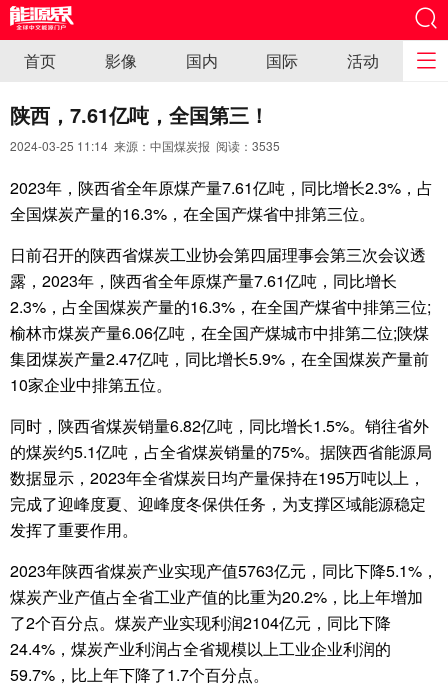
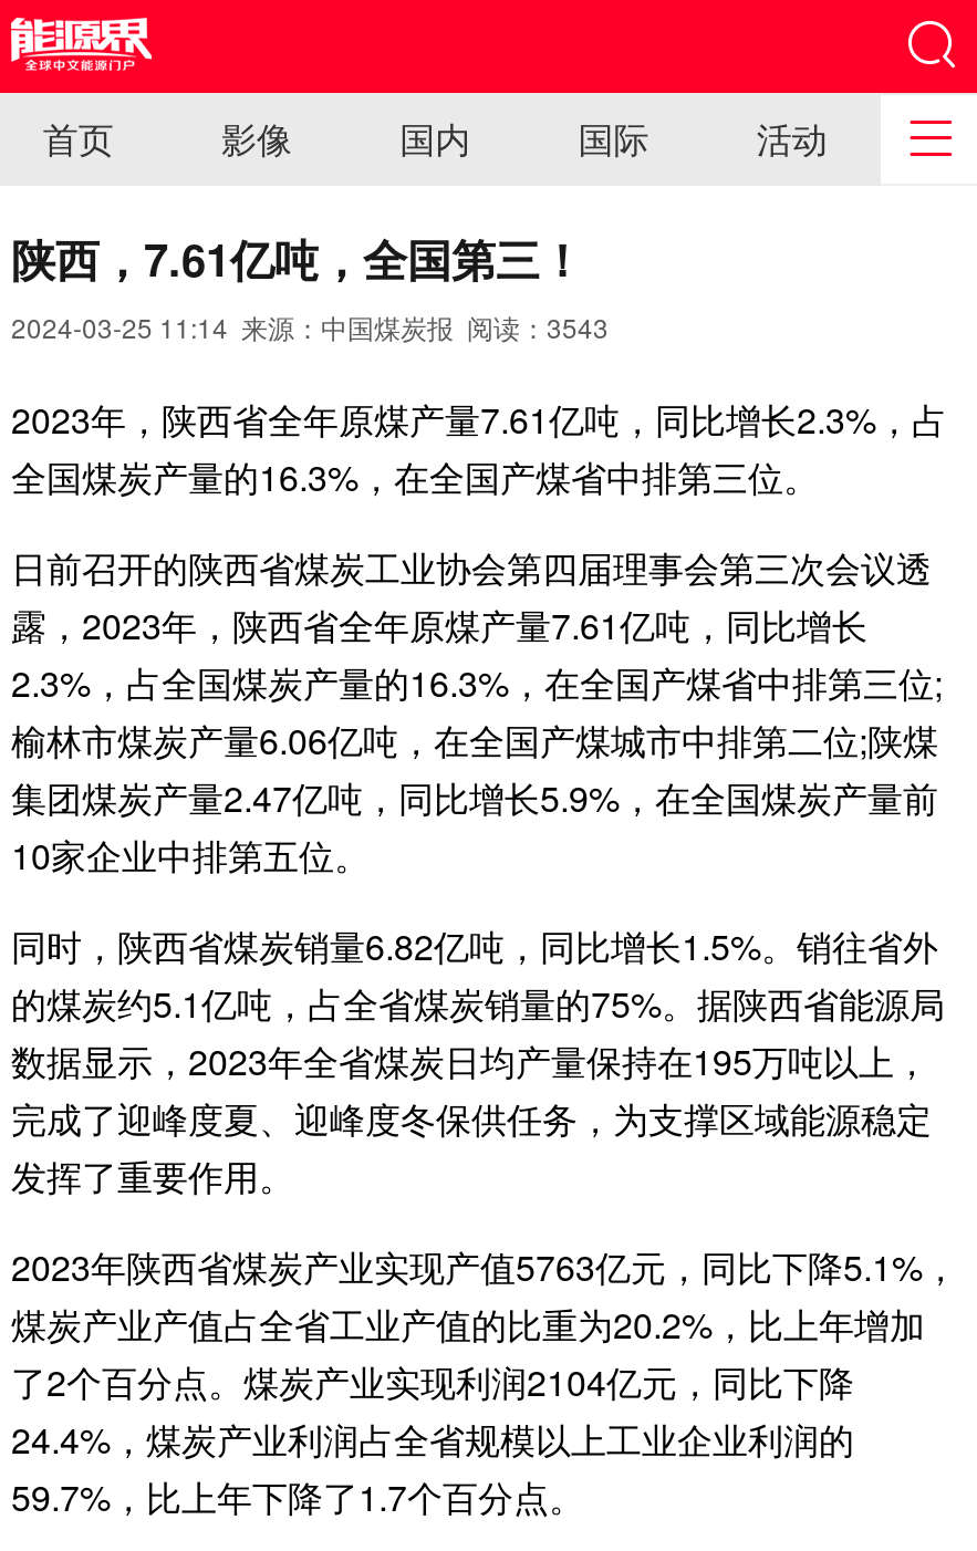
- 2024-03-25 11:14 来源：中国煤炭报 阅读：3535
+ 2024-03-25 11:14 来源：中国煤炭报 阅读：3543
